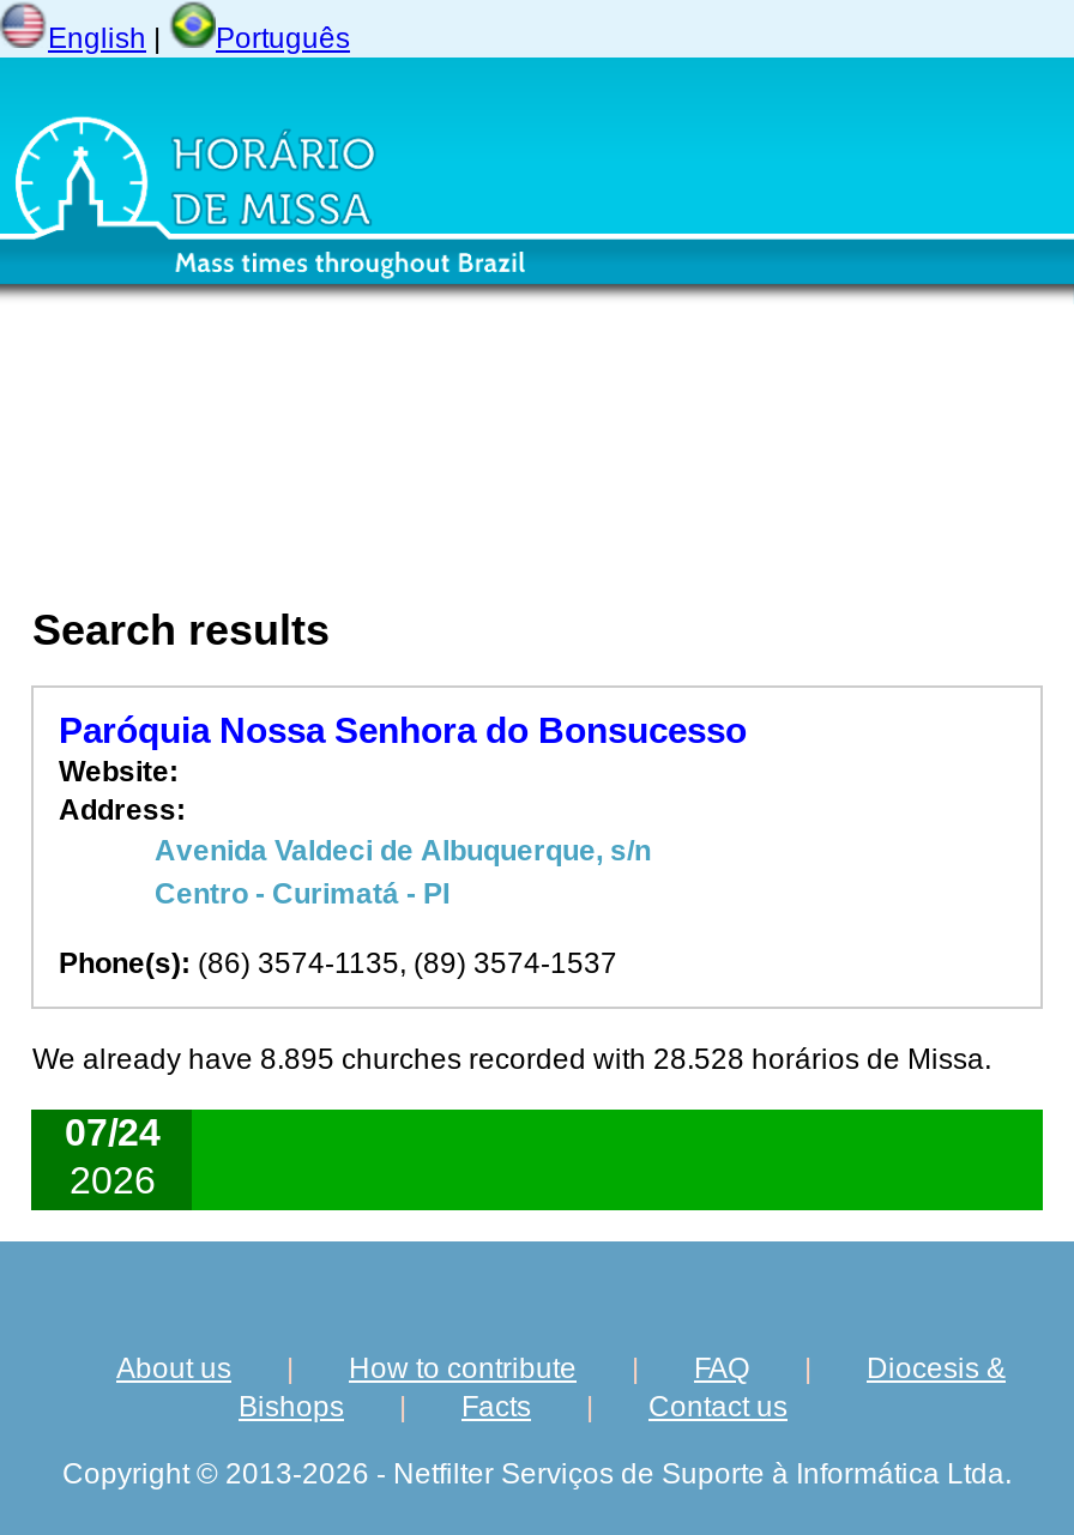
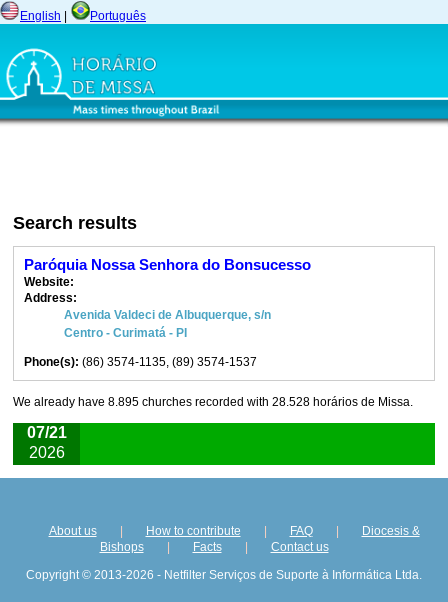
- 07/24
+ 07/21
